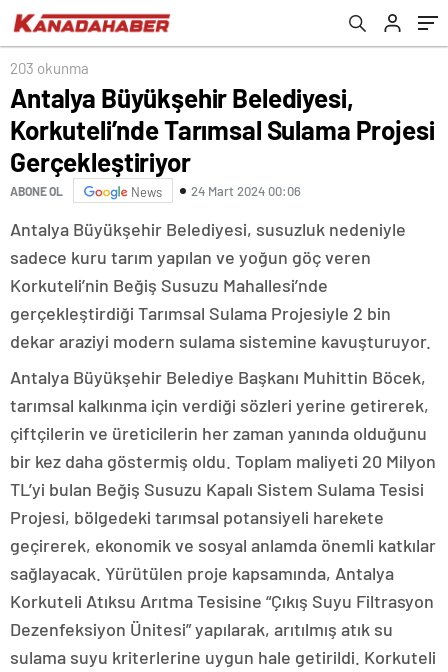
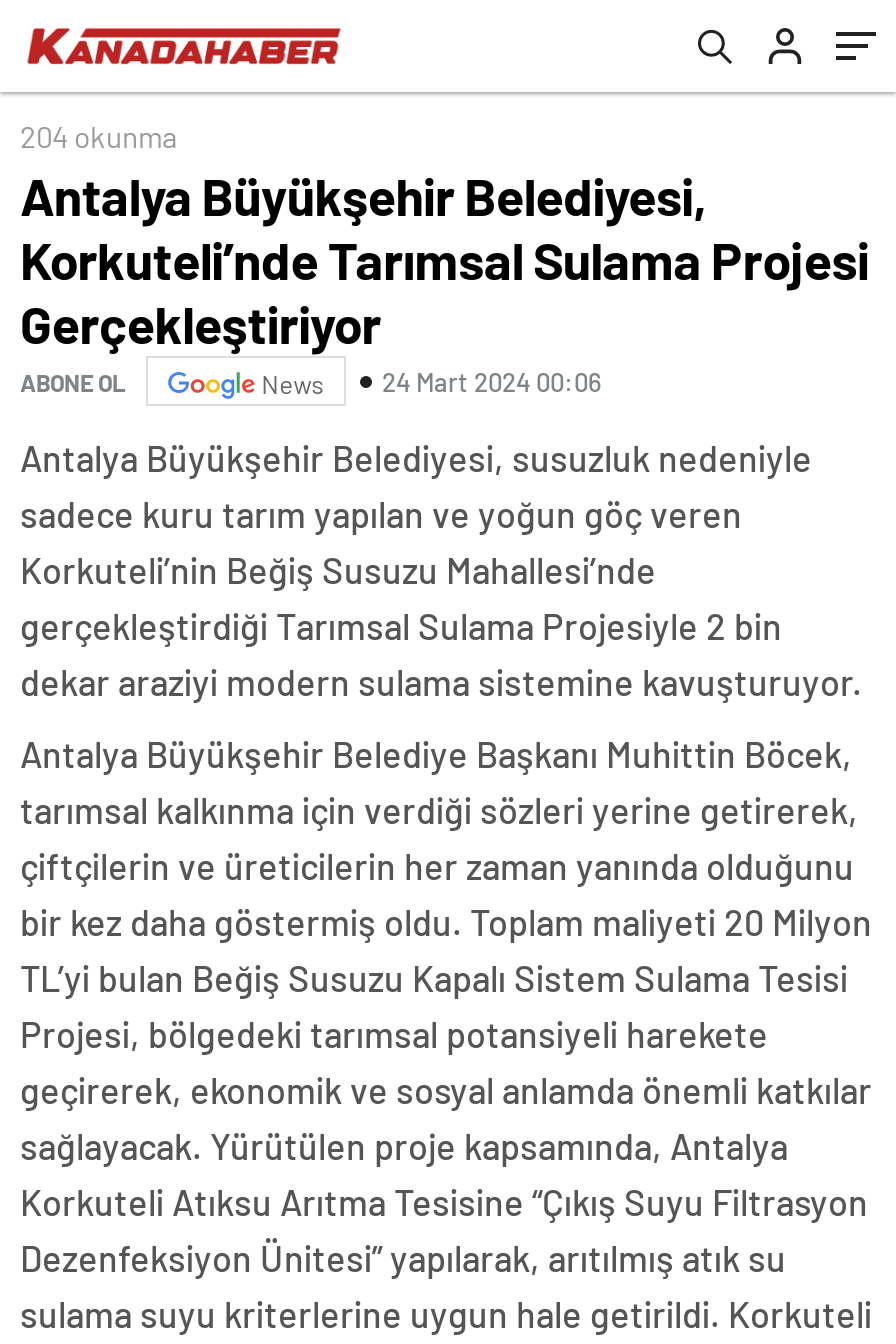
- 203 okunma
+ 204 okunma
